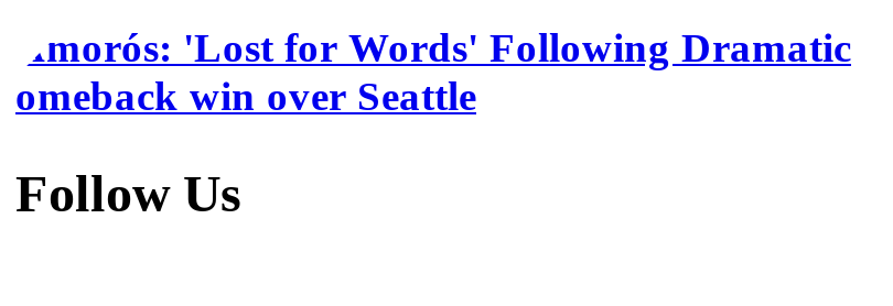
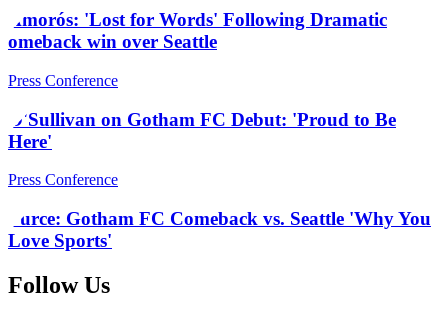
+ Press Conference
+ O'Sullivan on Gotham FC Debut: 'Proud to Be
+ Here'
+ Press Conference
+ Purce: Gotham FC Comeback vs. Seattle 'Why You
+ Love Sports'
